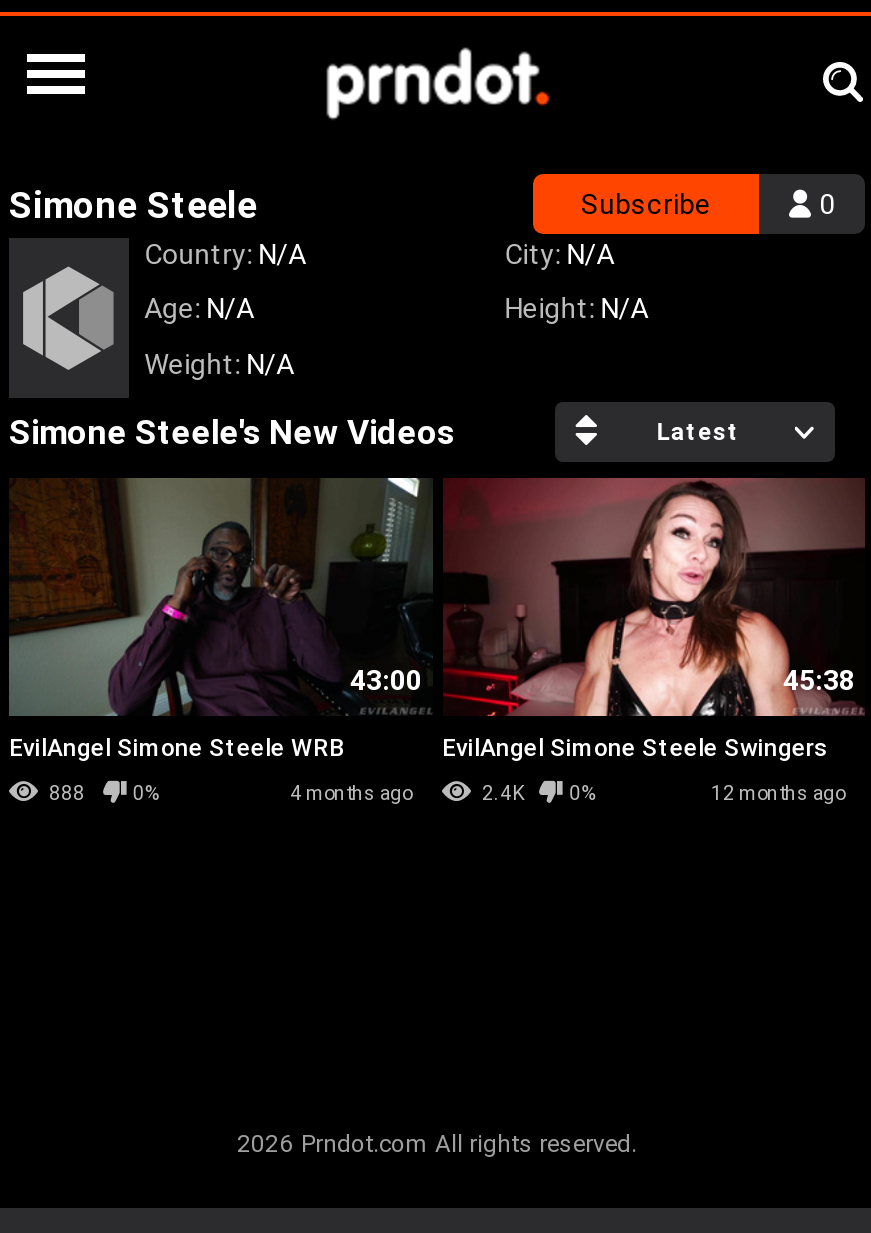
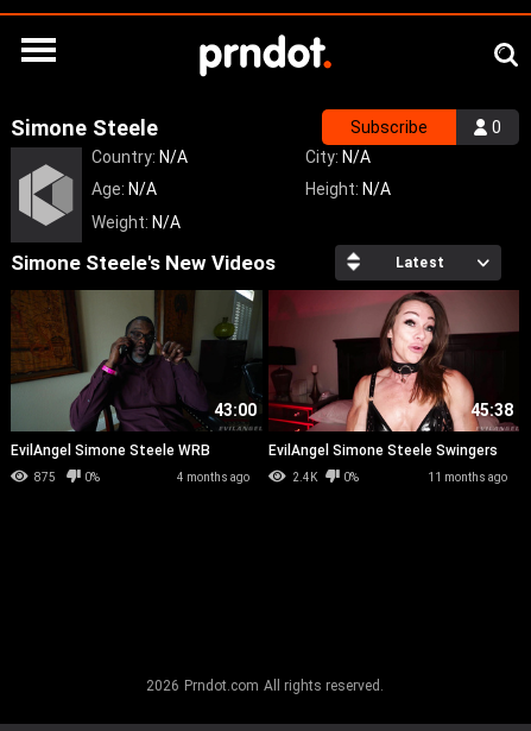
- 888
+ 875

- 12 months ago
+ 11 months ago
